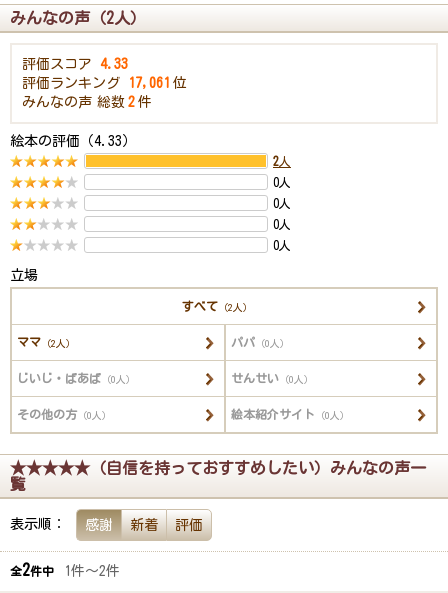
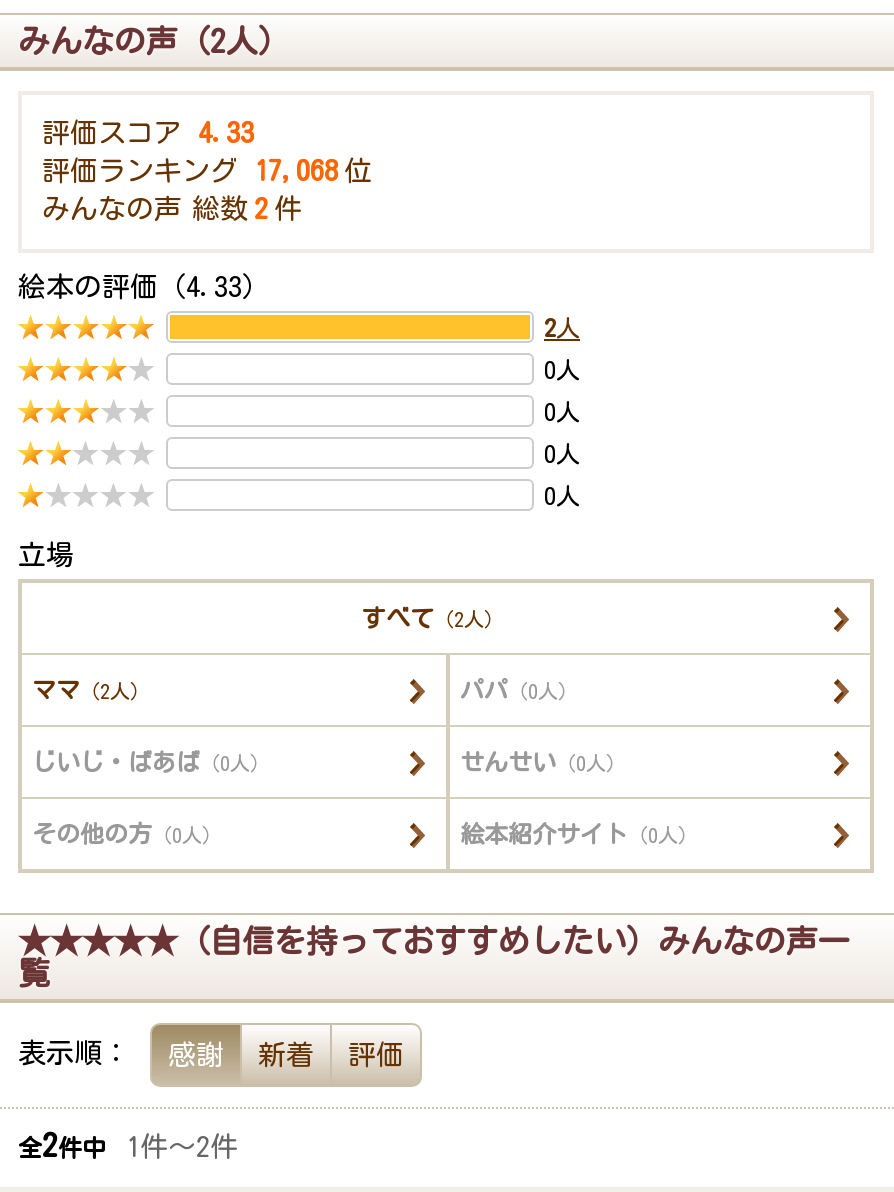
- 評価ランキング 17,061 位
+ 評価ランキング 17,068 位
